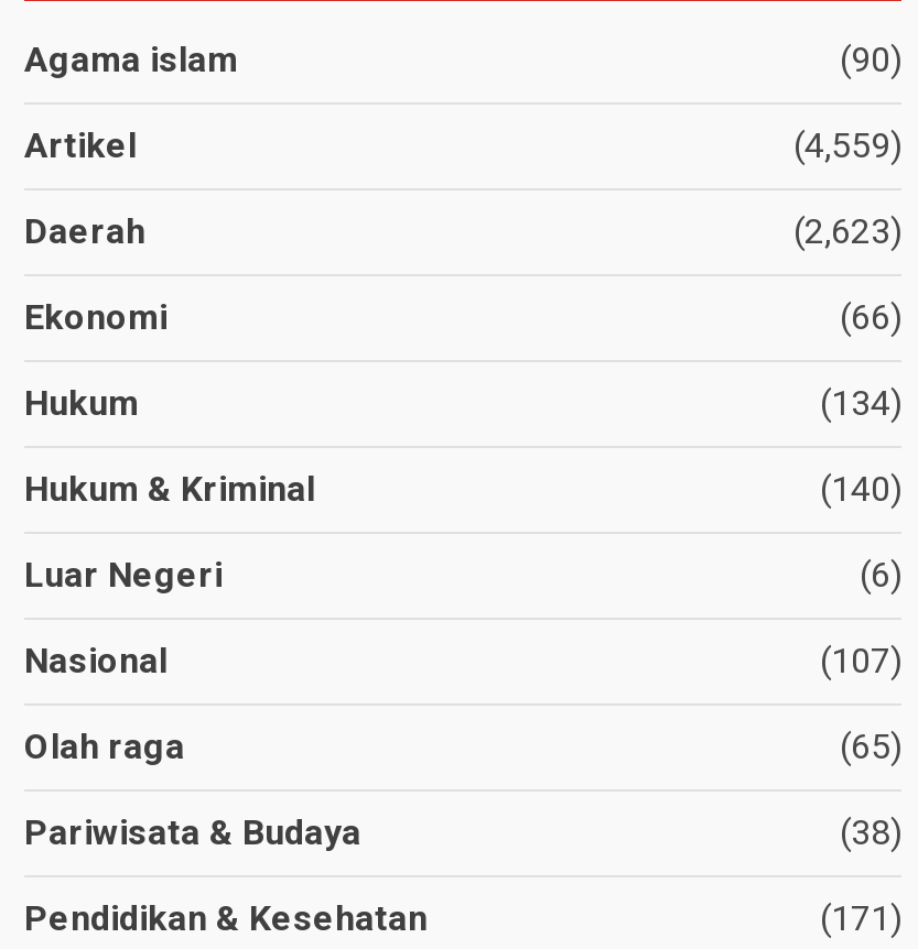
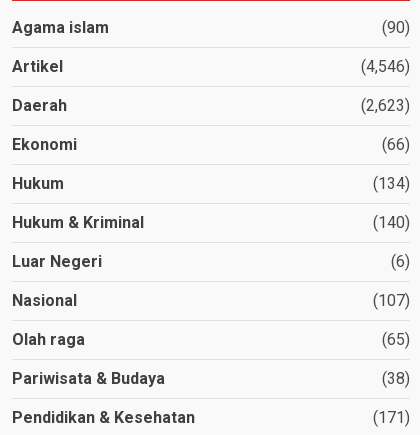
- (4,559)
+ (4,546)
